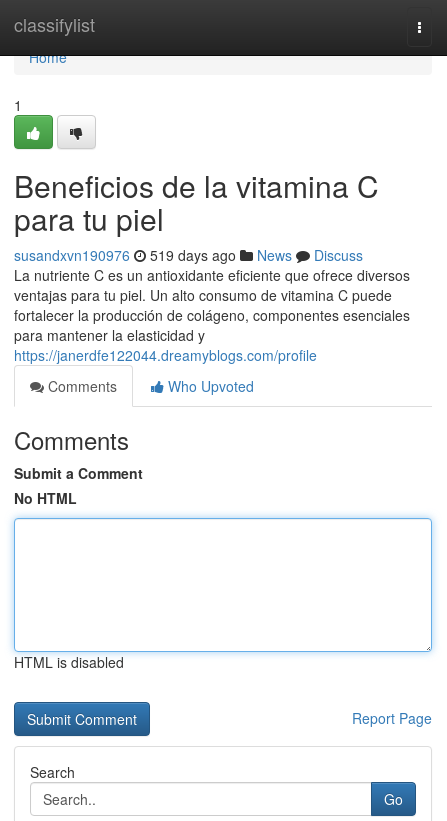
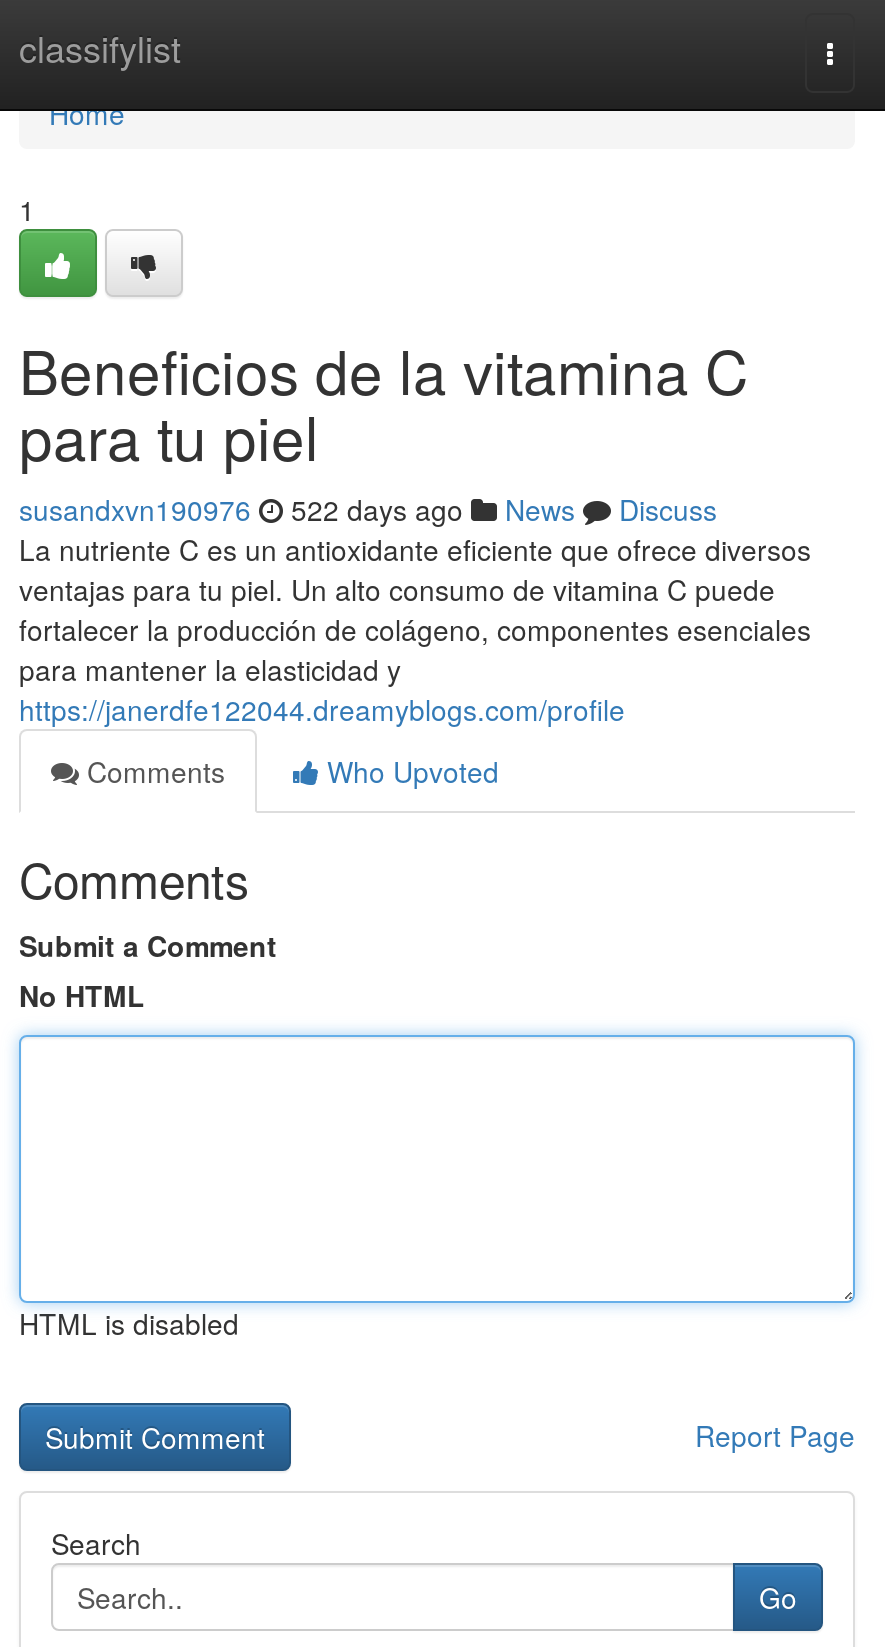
- susandxvn190976 519 days ago News Discuss
+ susandxvn190976 522 days ago News Discuss
